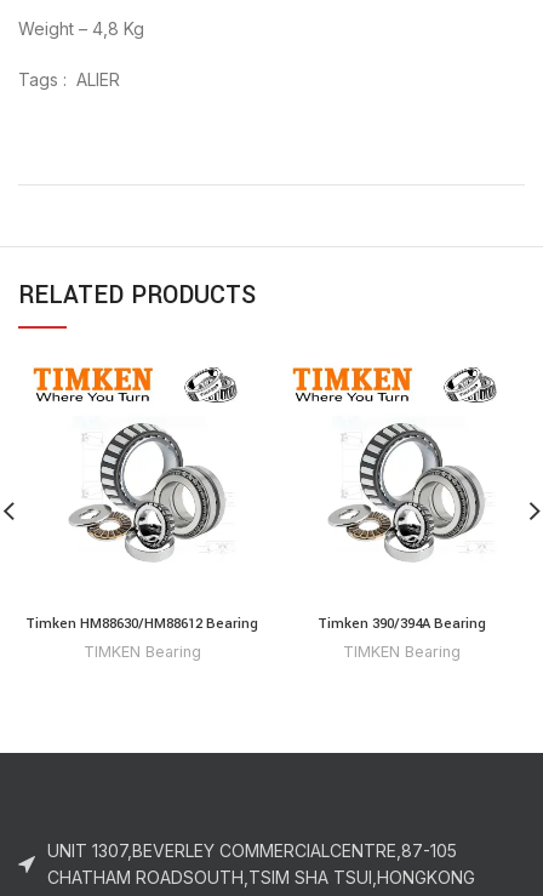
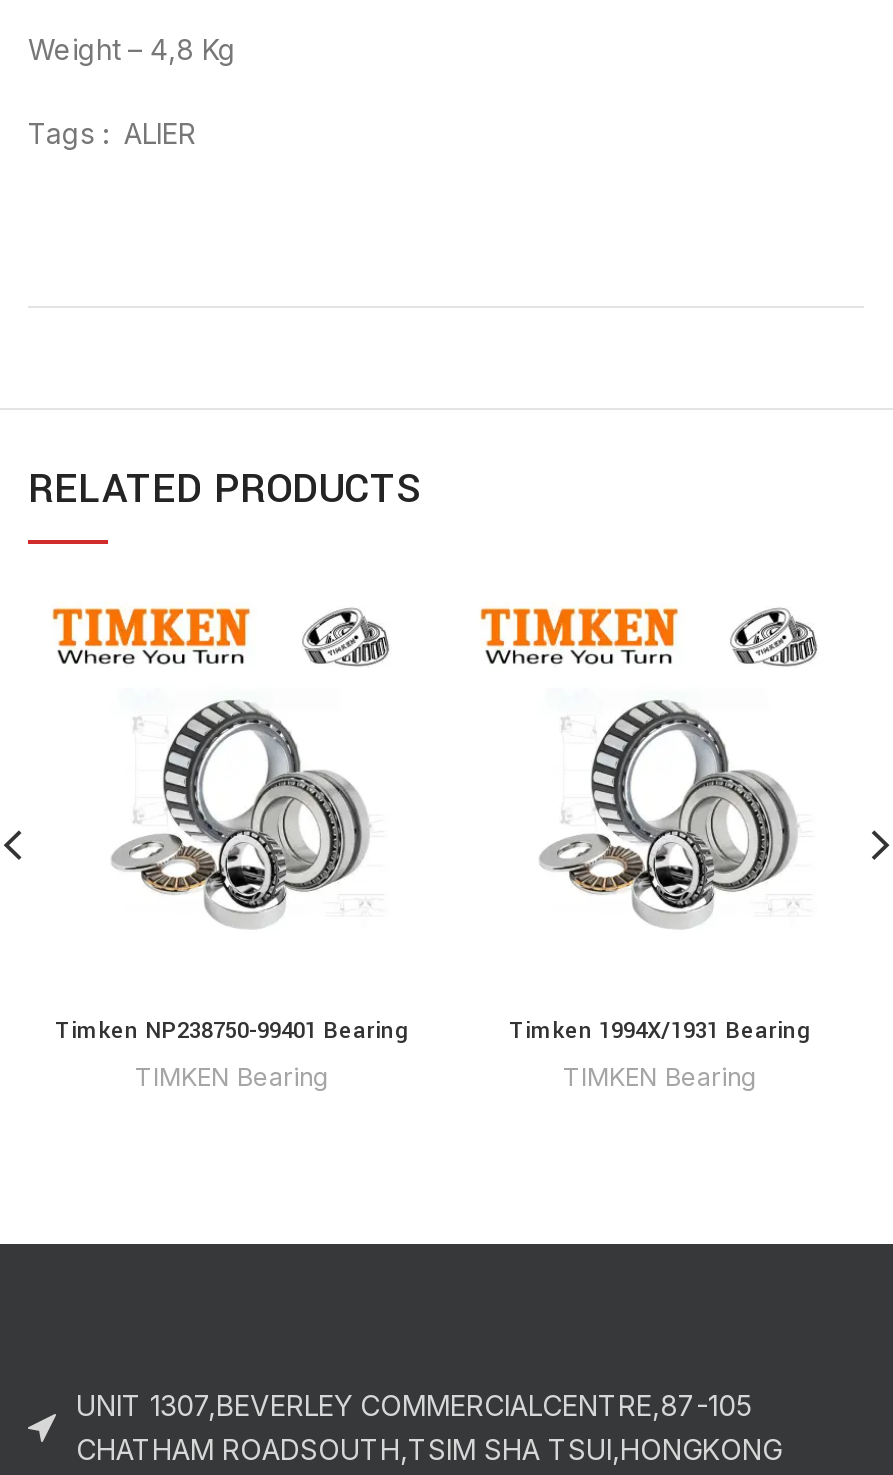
- Timken HM88630/HM88612 Bearing
+ Timken NP238750-99401 Bearing

- Timken 390/394A Bearing
+ Timken 1994X/1931 Bearing
